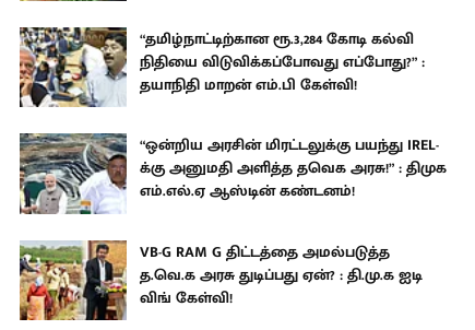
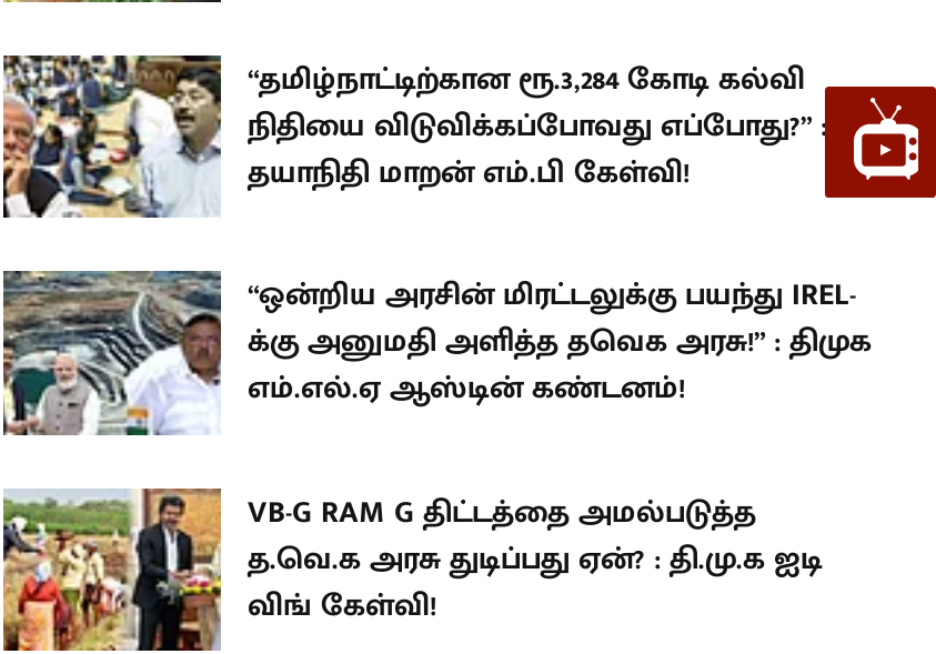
+ [image]
